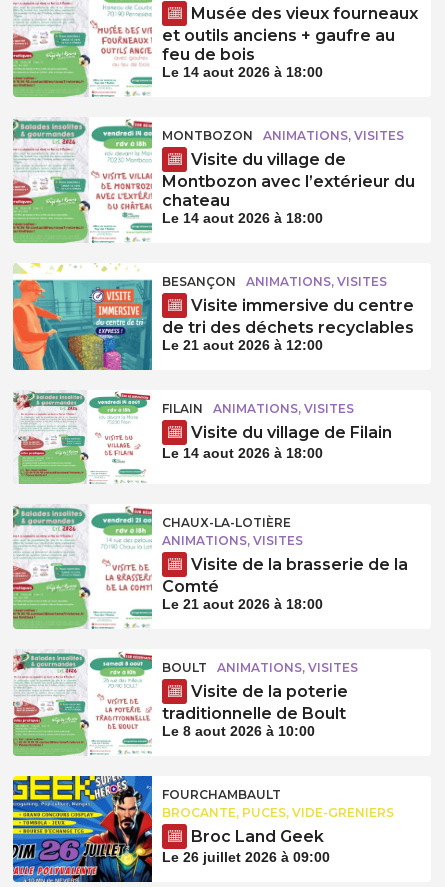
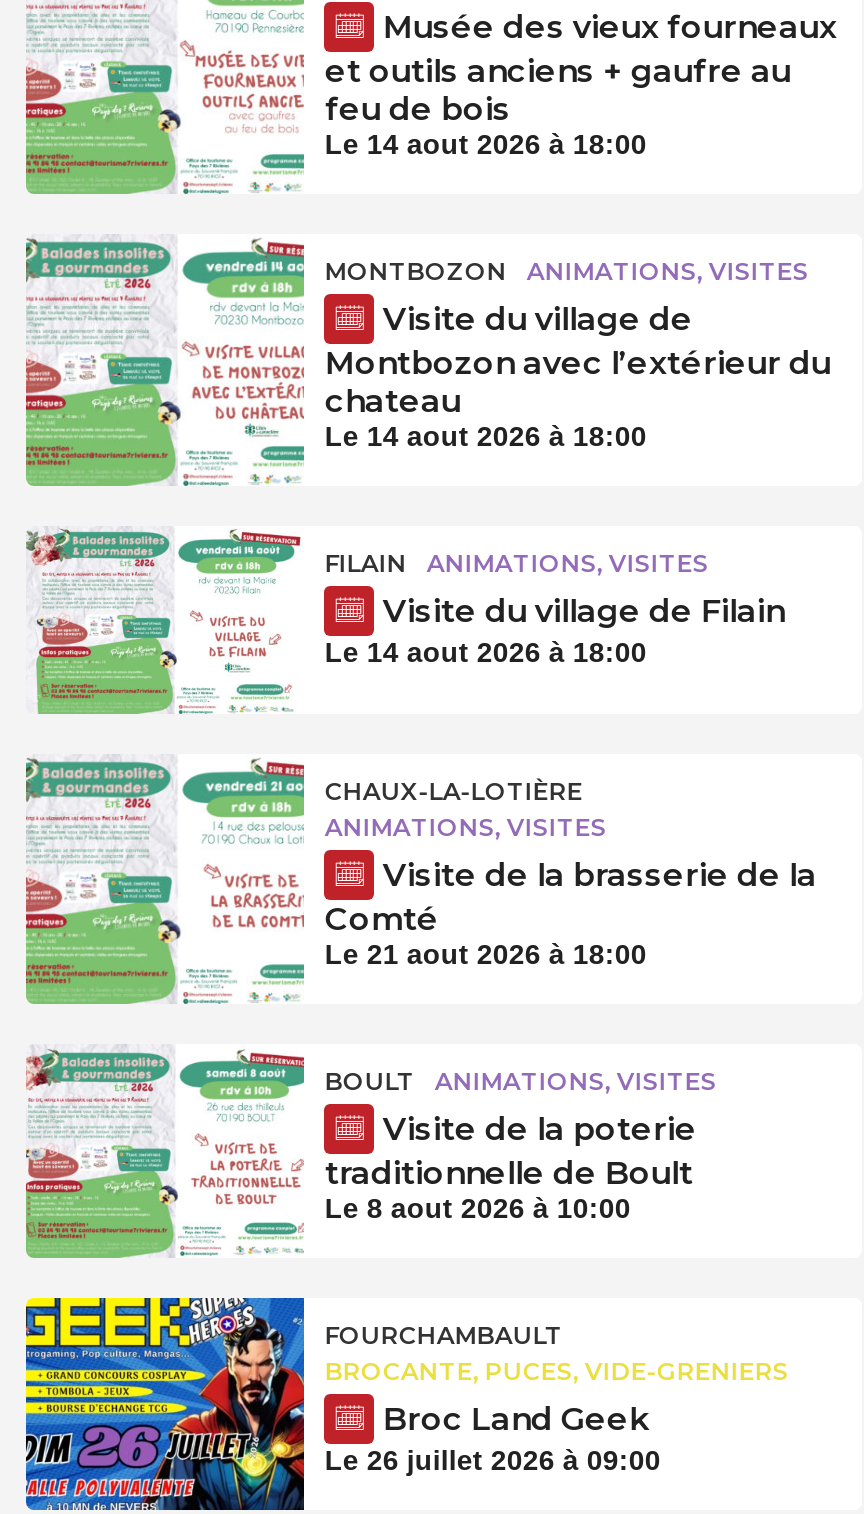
- [image]
- BESANÇON
- ANIMATIONS, VISITES
- Visite immersive du centre
- de tri des déchets recyclables
- Le 21 aout 2026 à 12:00
